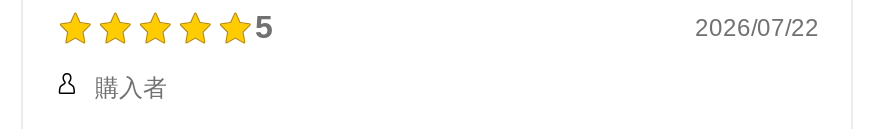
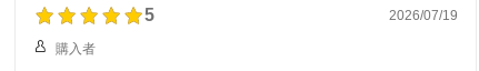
- 2026/07/22
+ 2026/07/19
